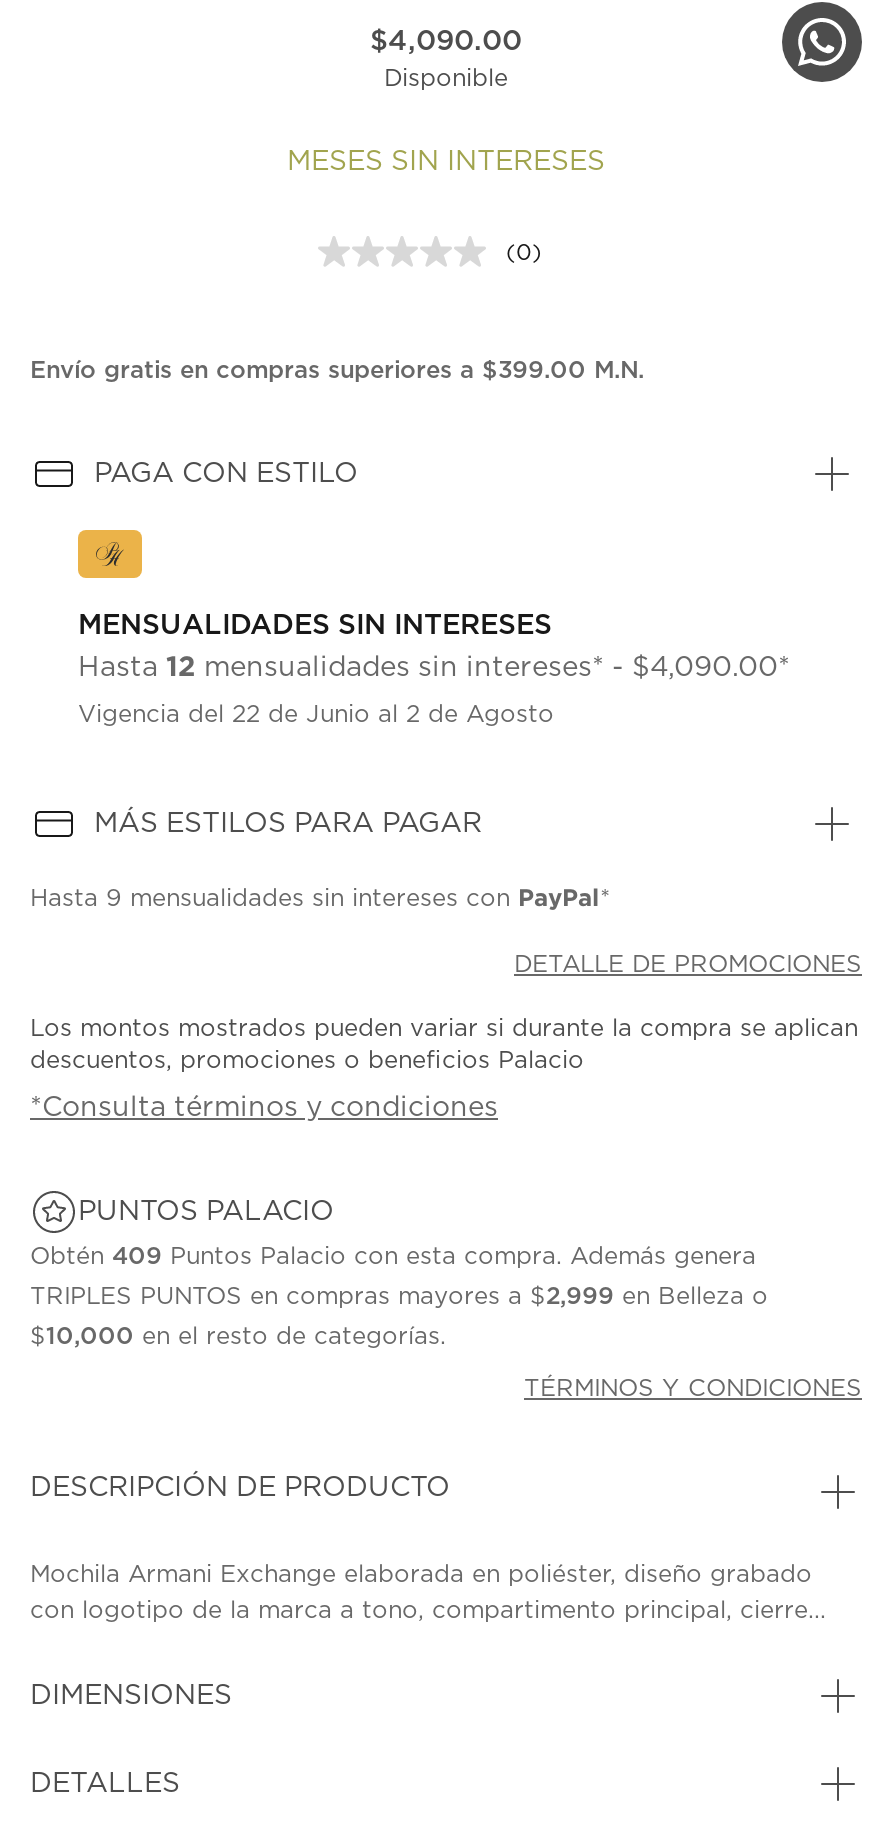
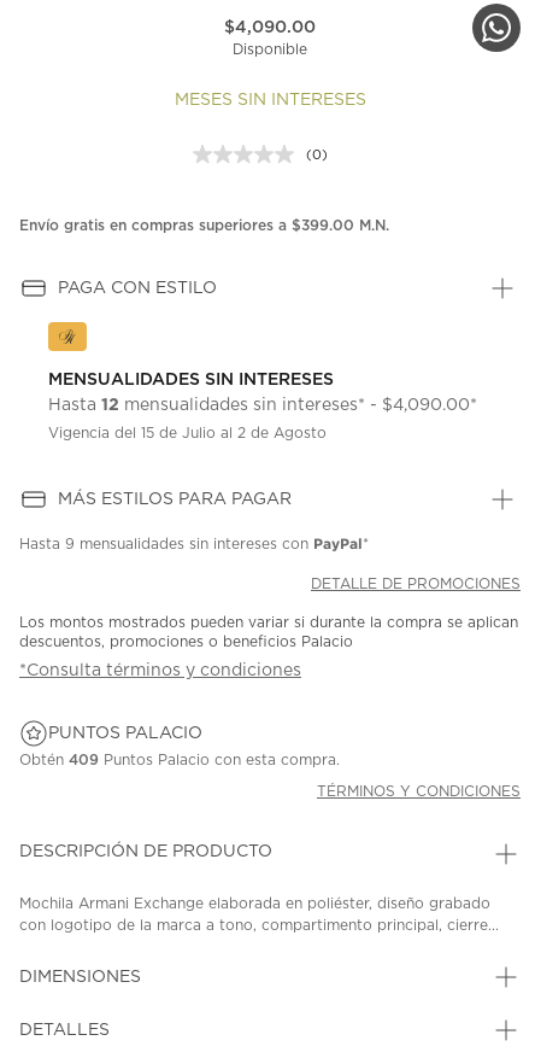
- Vigencia del 22 de Junio al 2 de Agosto
+ Vigencia del 15 de Julio al 2 de Agosto

- Obtén 409 Puntos Palacio con esta compra. Además genera
- TRIPLES PUNTOS en compras mayores a $2,999 en Belleza o
- $10,000 en el resto de categorías.
+ Obtén 409 Puntos Palacio con esta compra.
